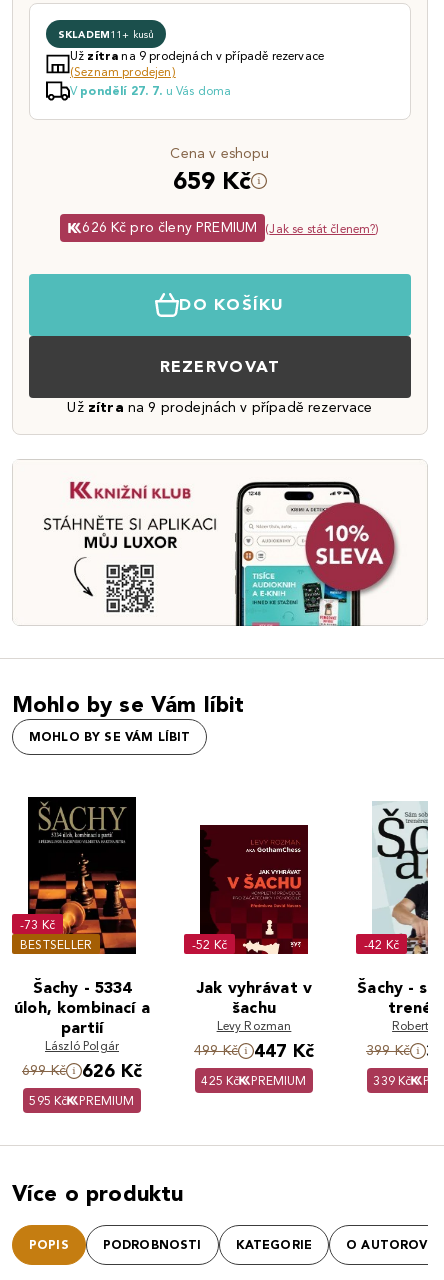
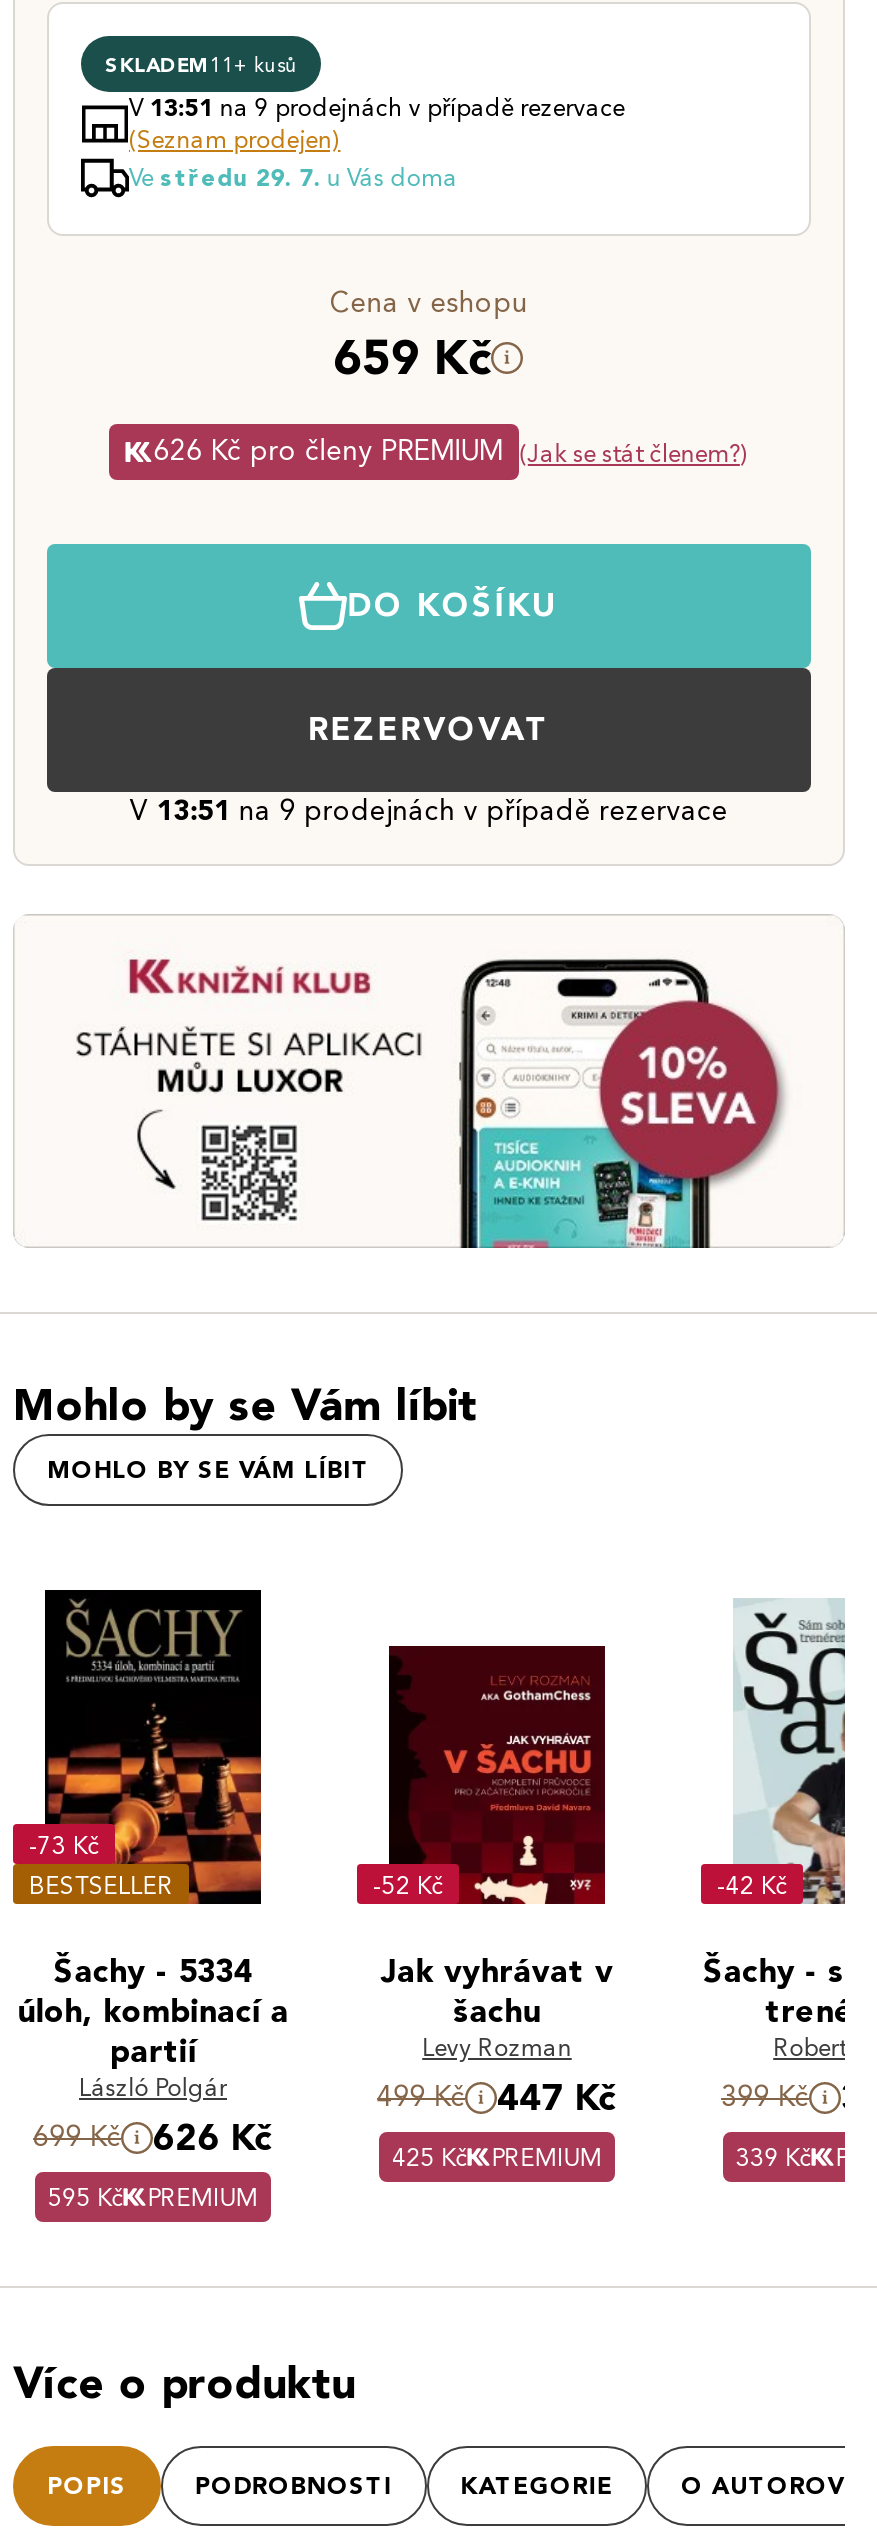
- Užzítrana 9 prodejnách v případě rezervace
+ V13:51na 9 prodejnách v případě rezervace

- V pondělí 27. 7. u Vás doma
+ Ve středu 29. 7. u Vás doma

- Už zítra na 9 prodejnách v případě rezervace
+ V 13:51 na 9 prodejnách v případě rezervace
